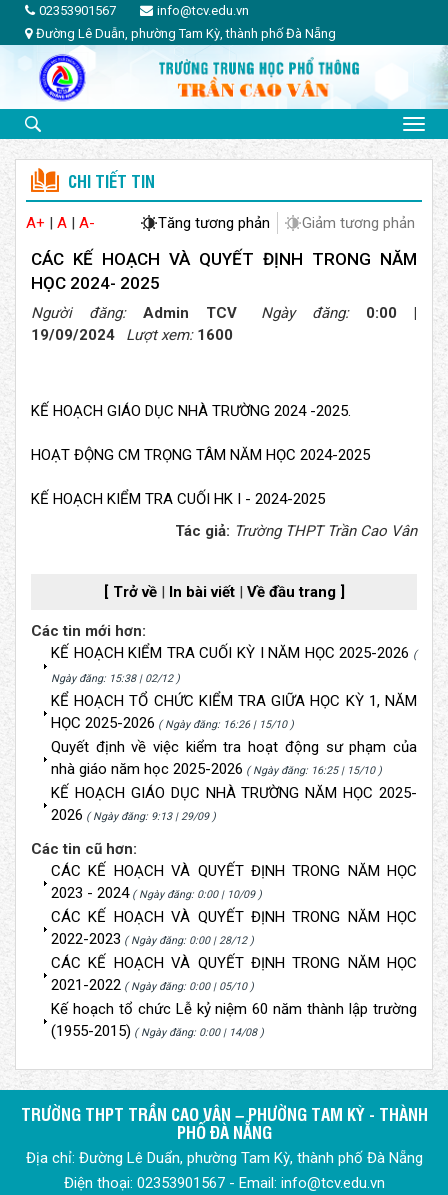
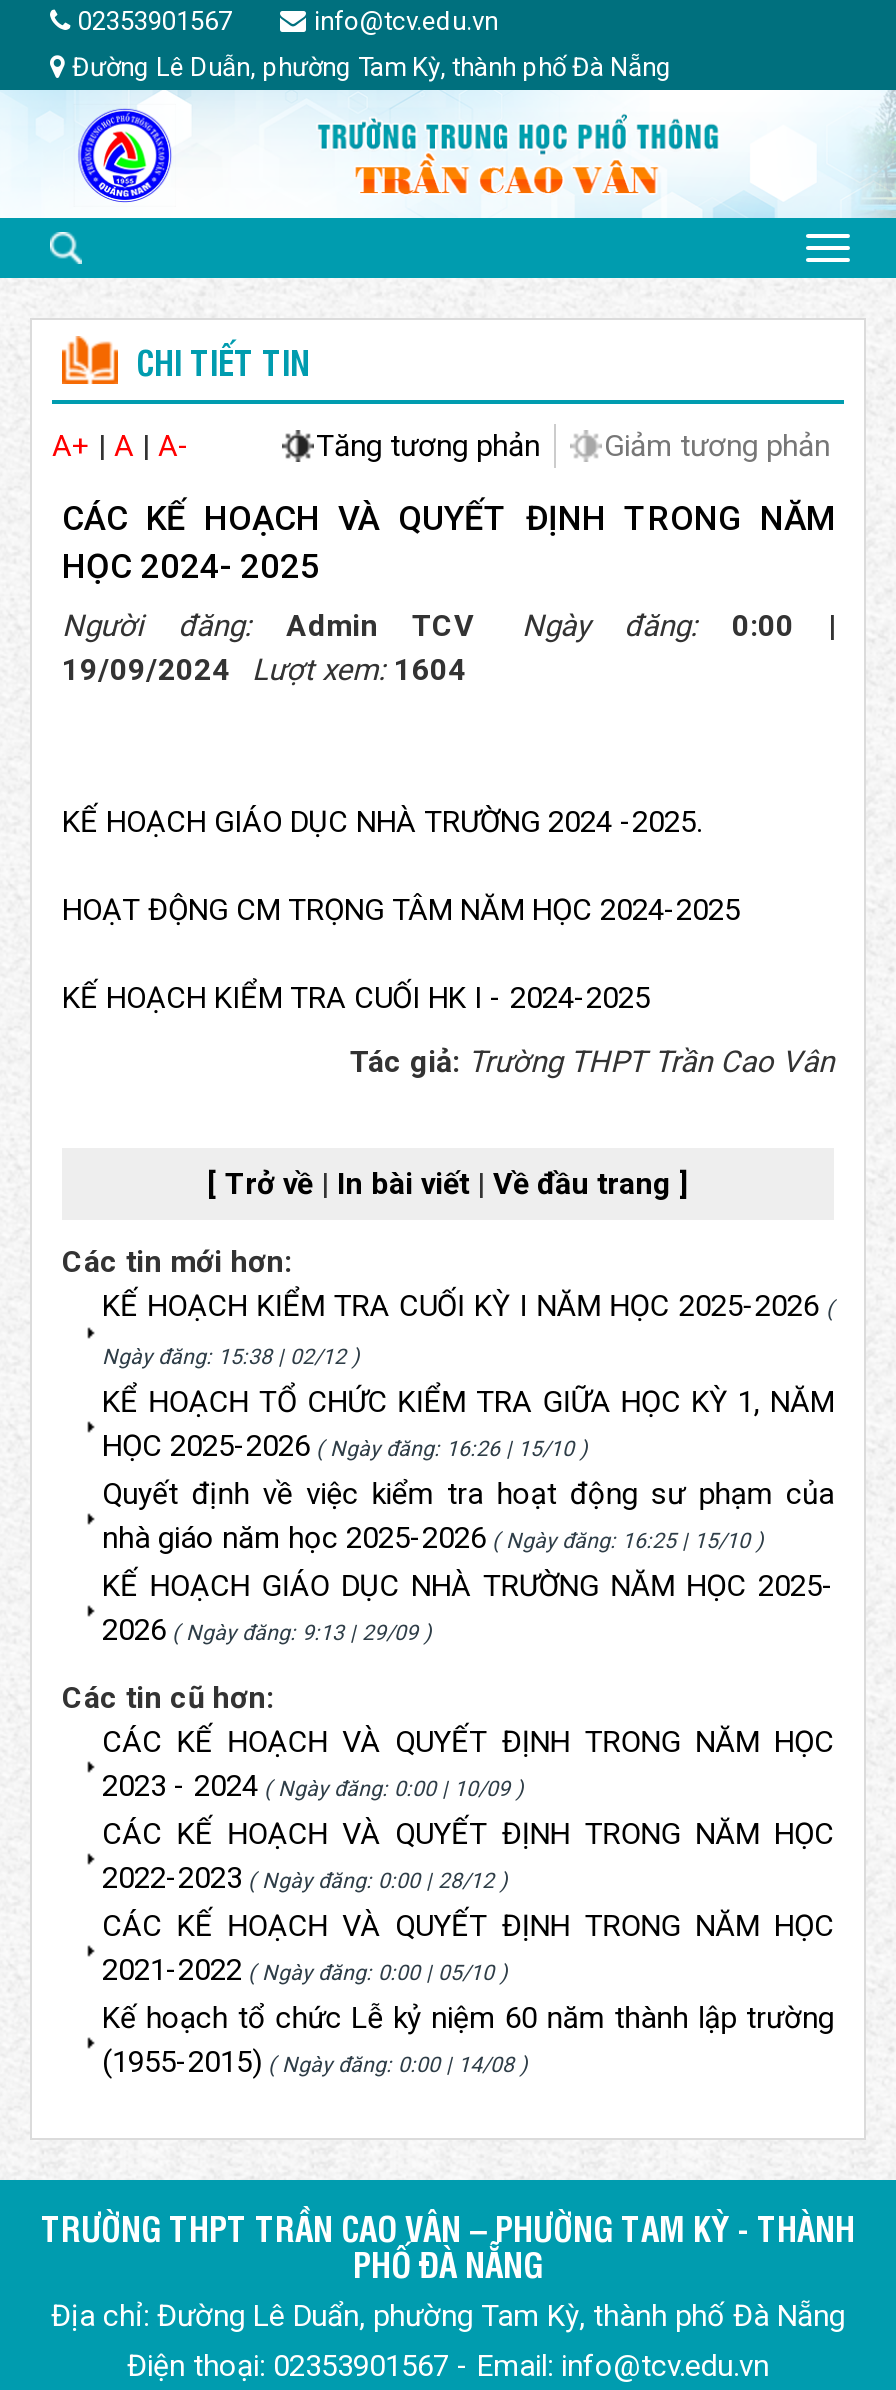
- 19/09/2024 Lượt xem: 1600
+ 19/09/2024 Lượt xem: 1604
